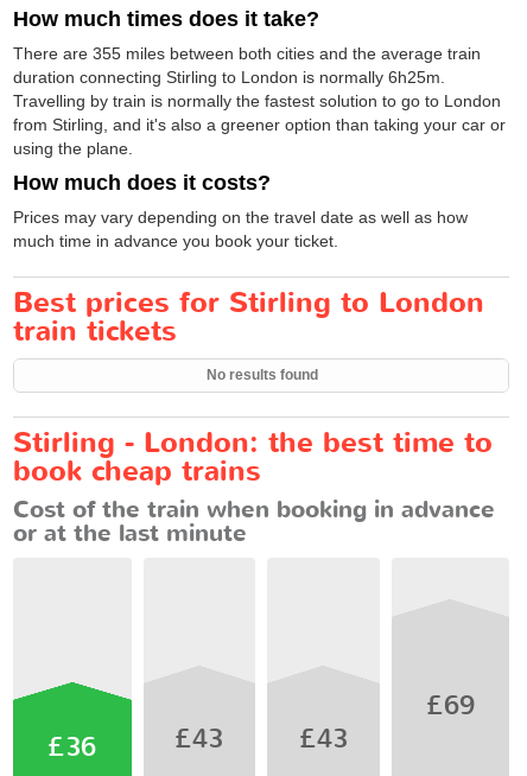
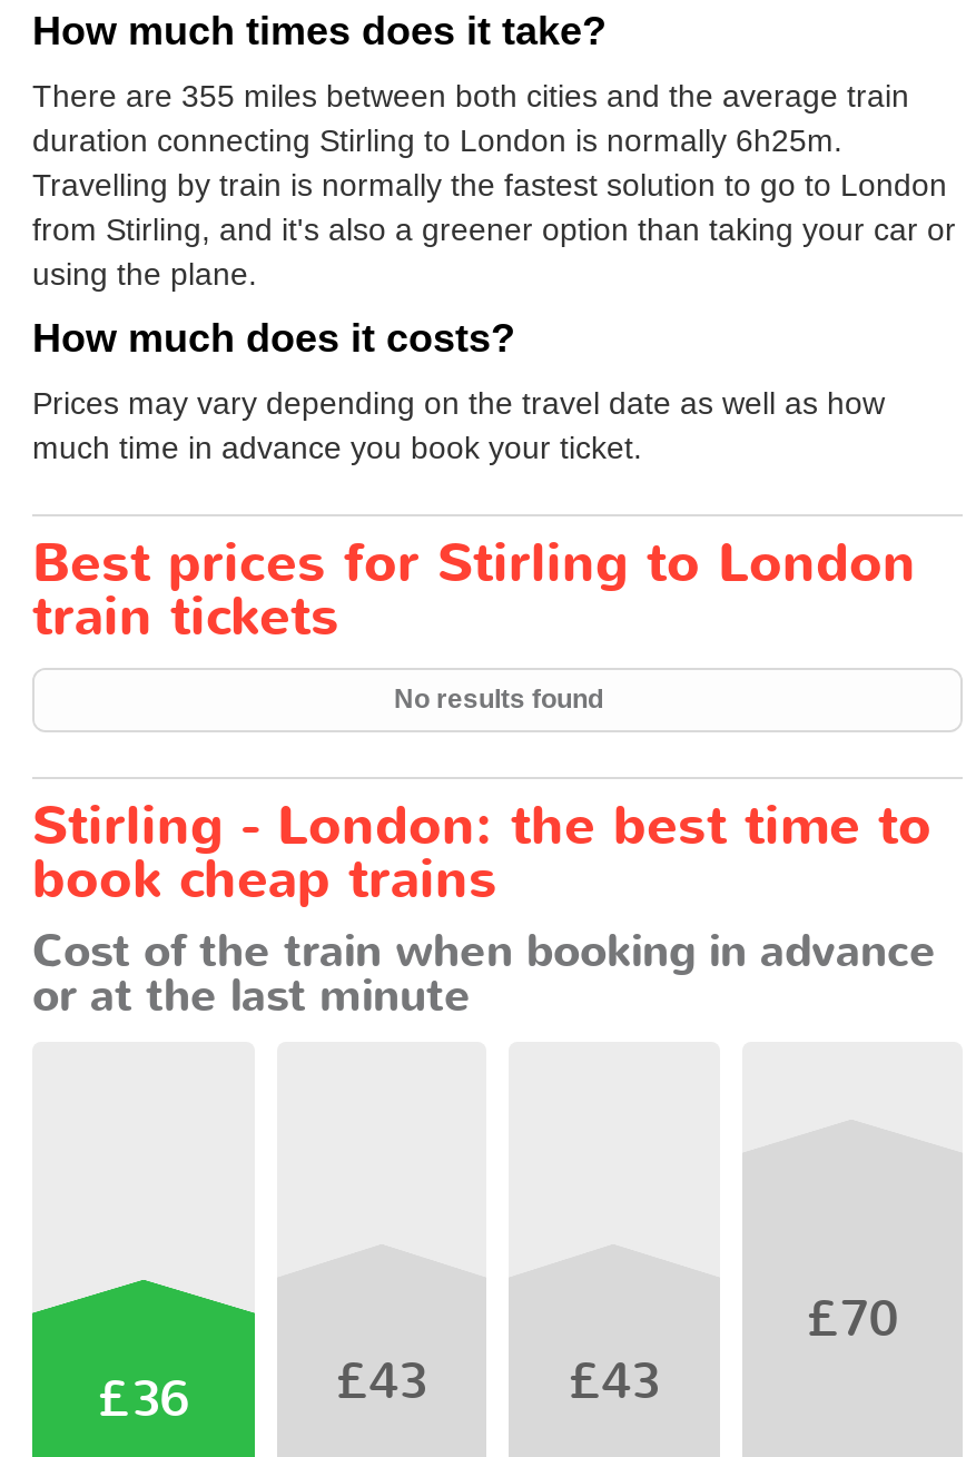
- £69
+ £70
